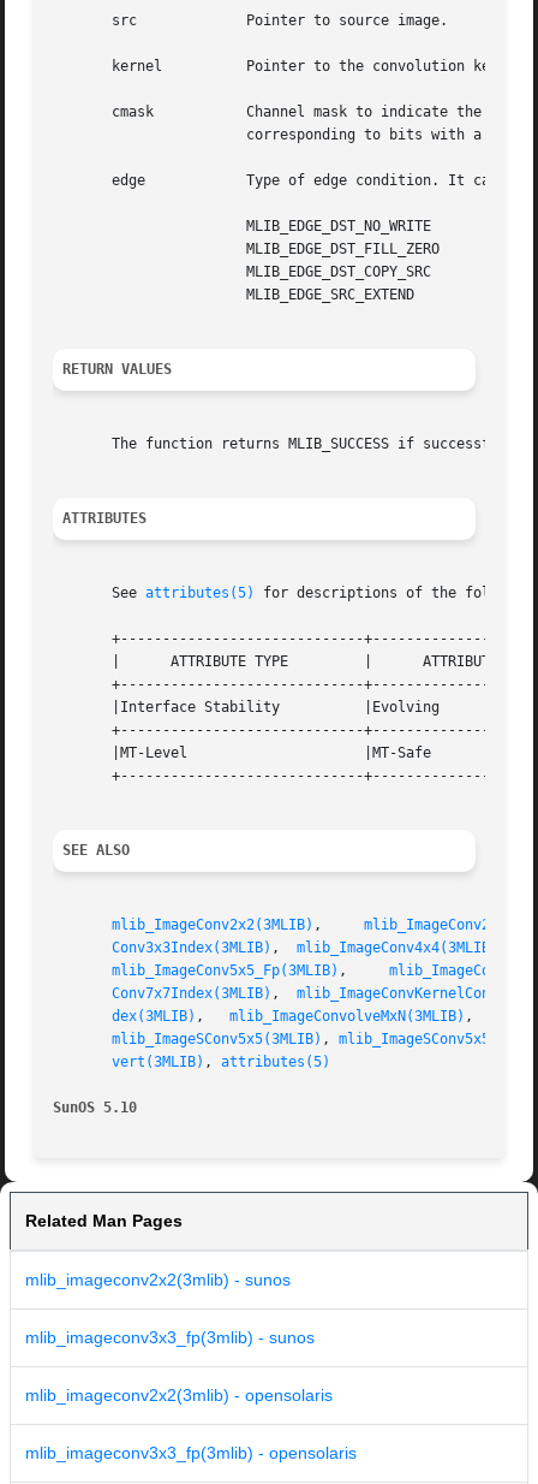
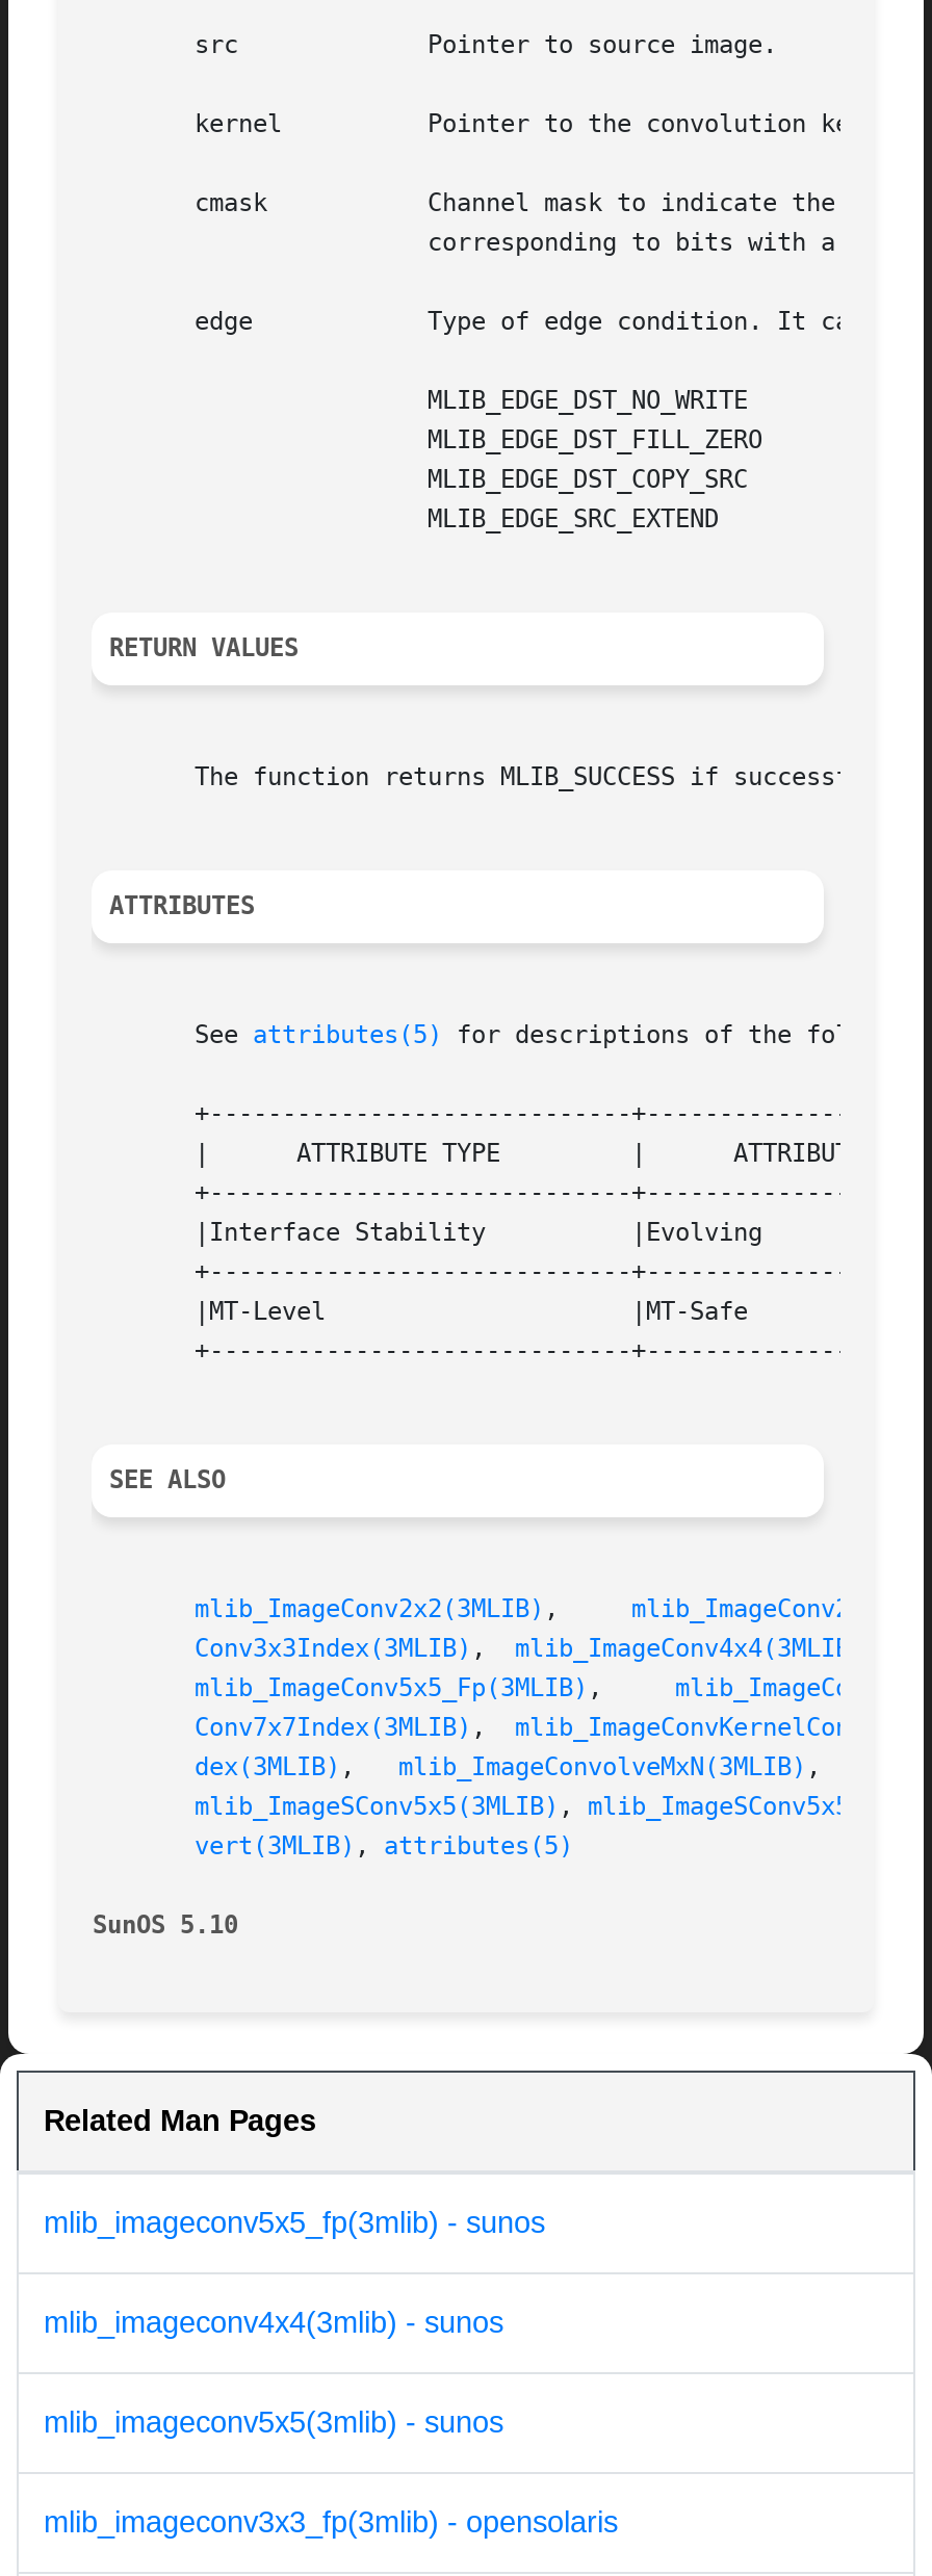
- mlib_imageconv2x2(3mlib) - sunos
+ mlib_imageconv5x5_fp(3mlib) - sunos

- mlib_imageconv3x3_fp(3mlib) - sunos
+ mlib_imageconv4x4(3mlib) - sunos

- mlib_imageconv2x2(3mlib) - opensolaris
+ mlib_imageconv5x5(3mlib) - sunos
